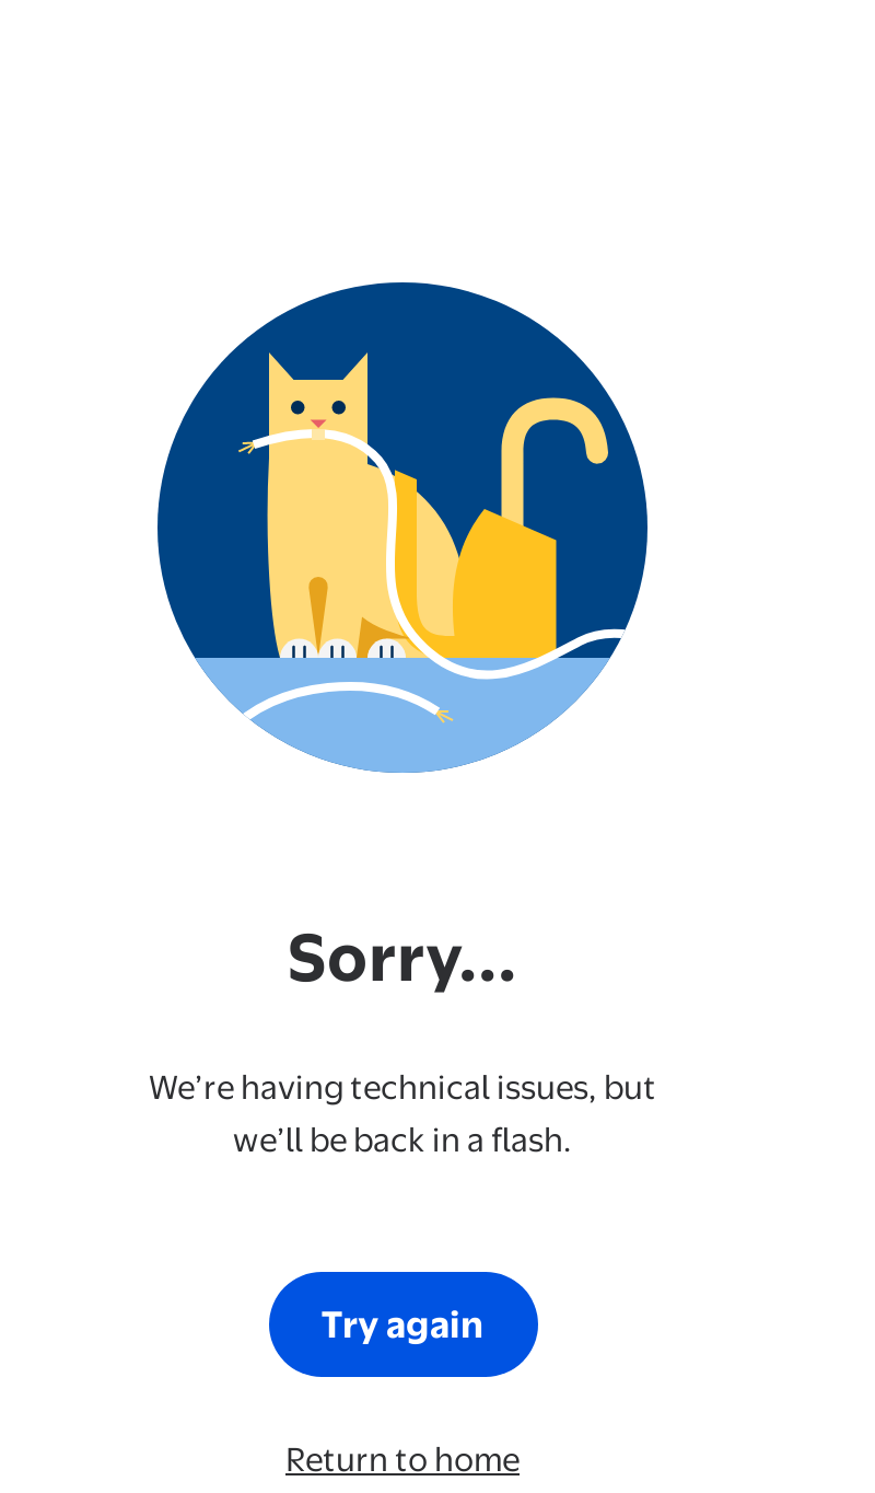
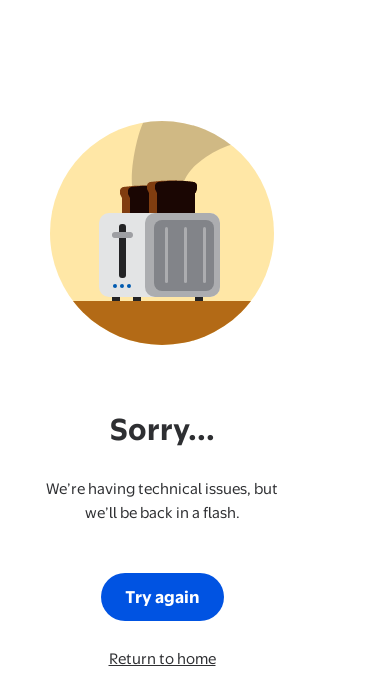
- [image]
+ [image]
